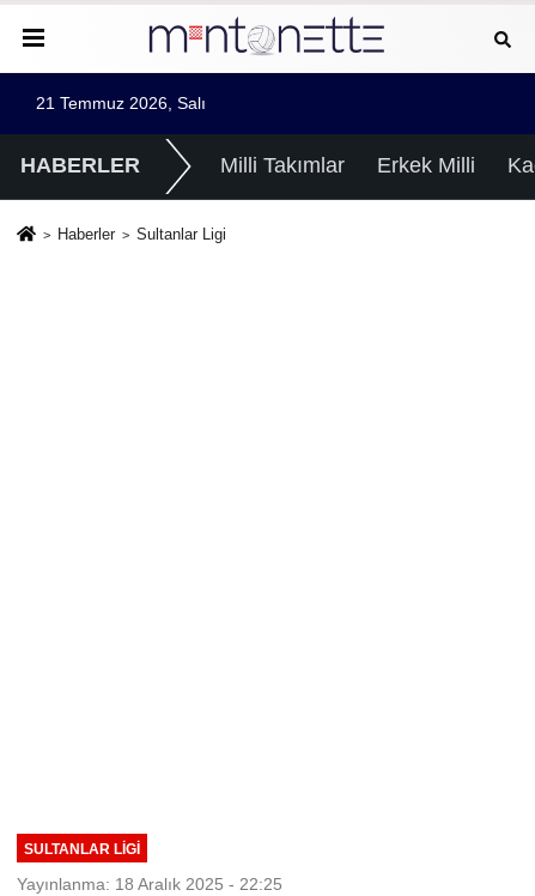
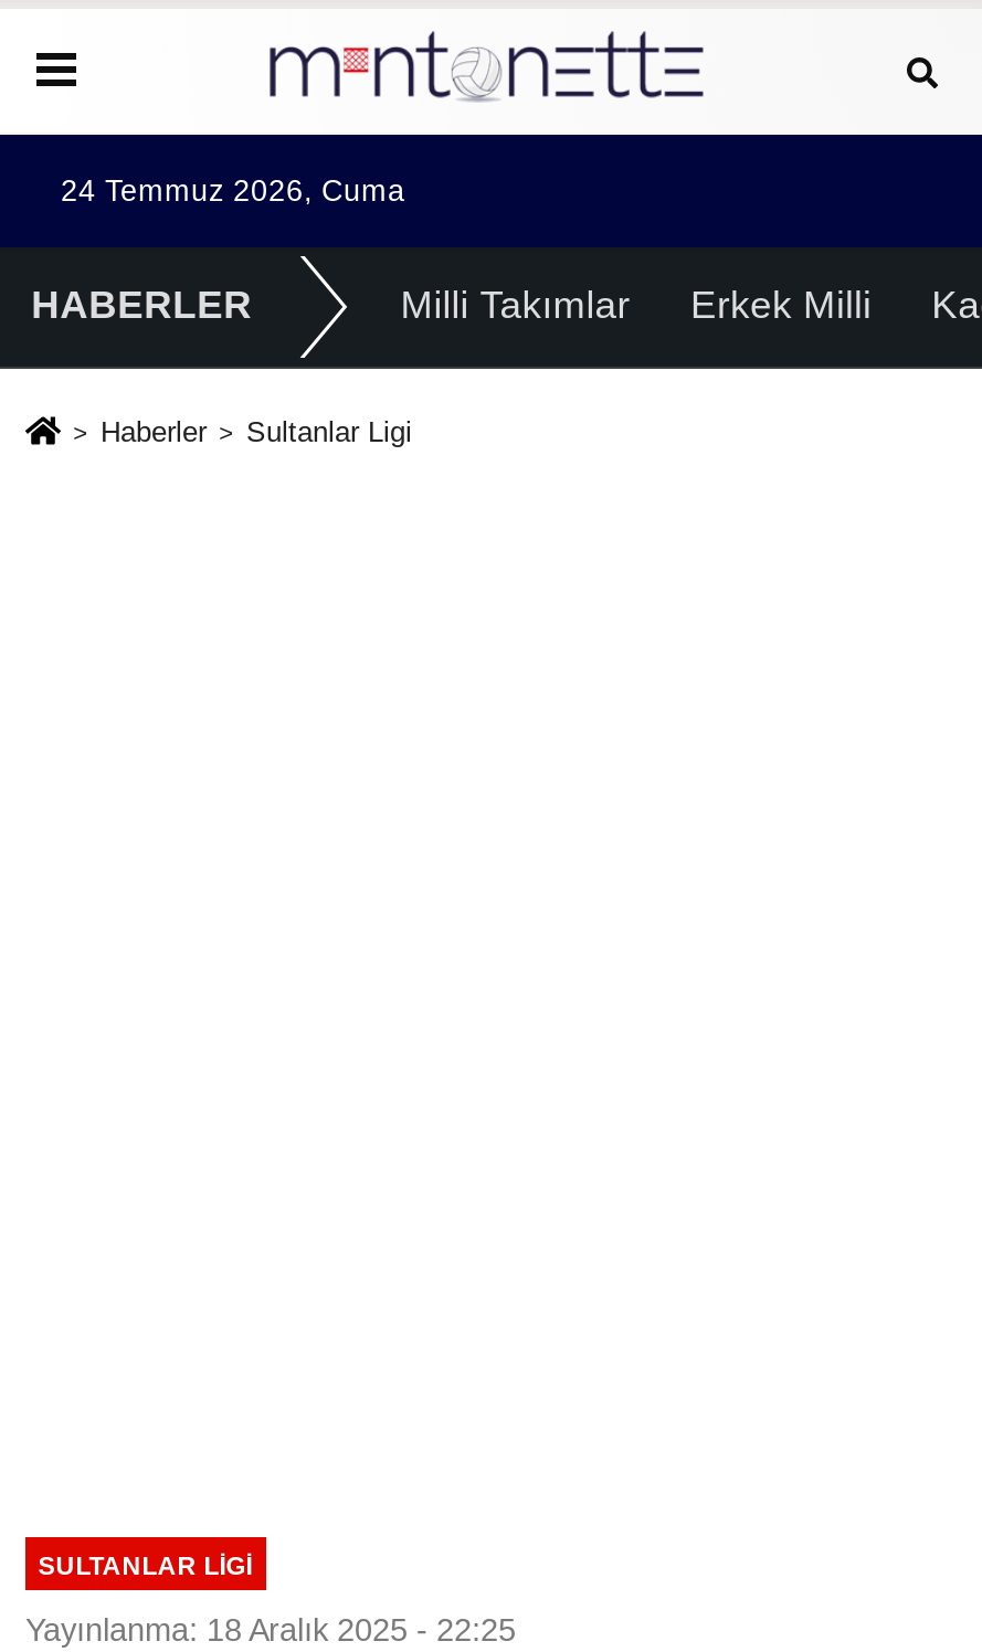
- 21 Temmuz 2026, Salı
+ 24 Temmuz 2026, Cuma
